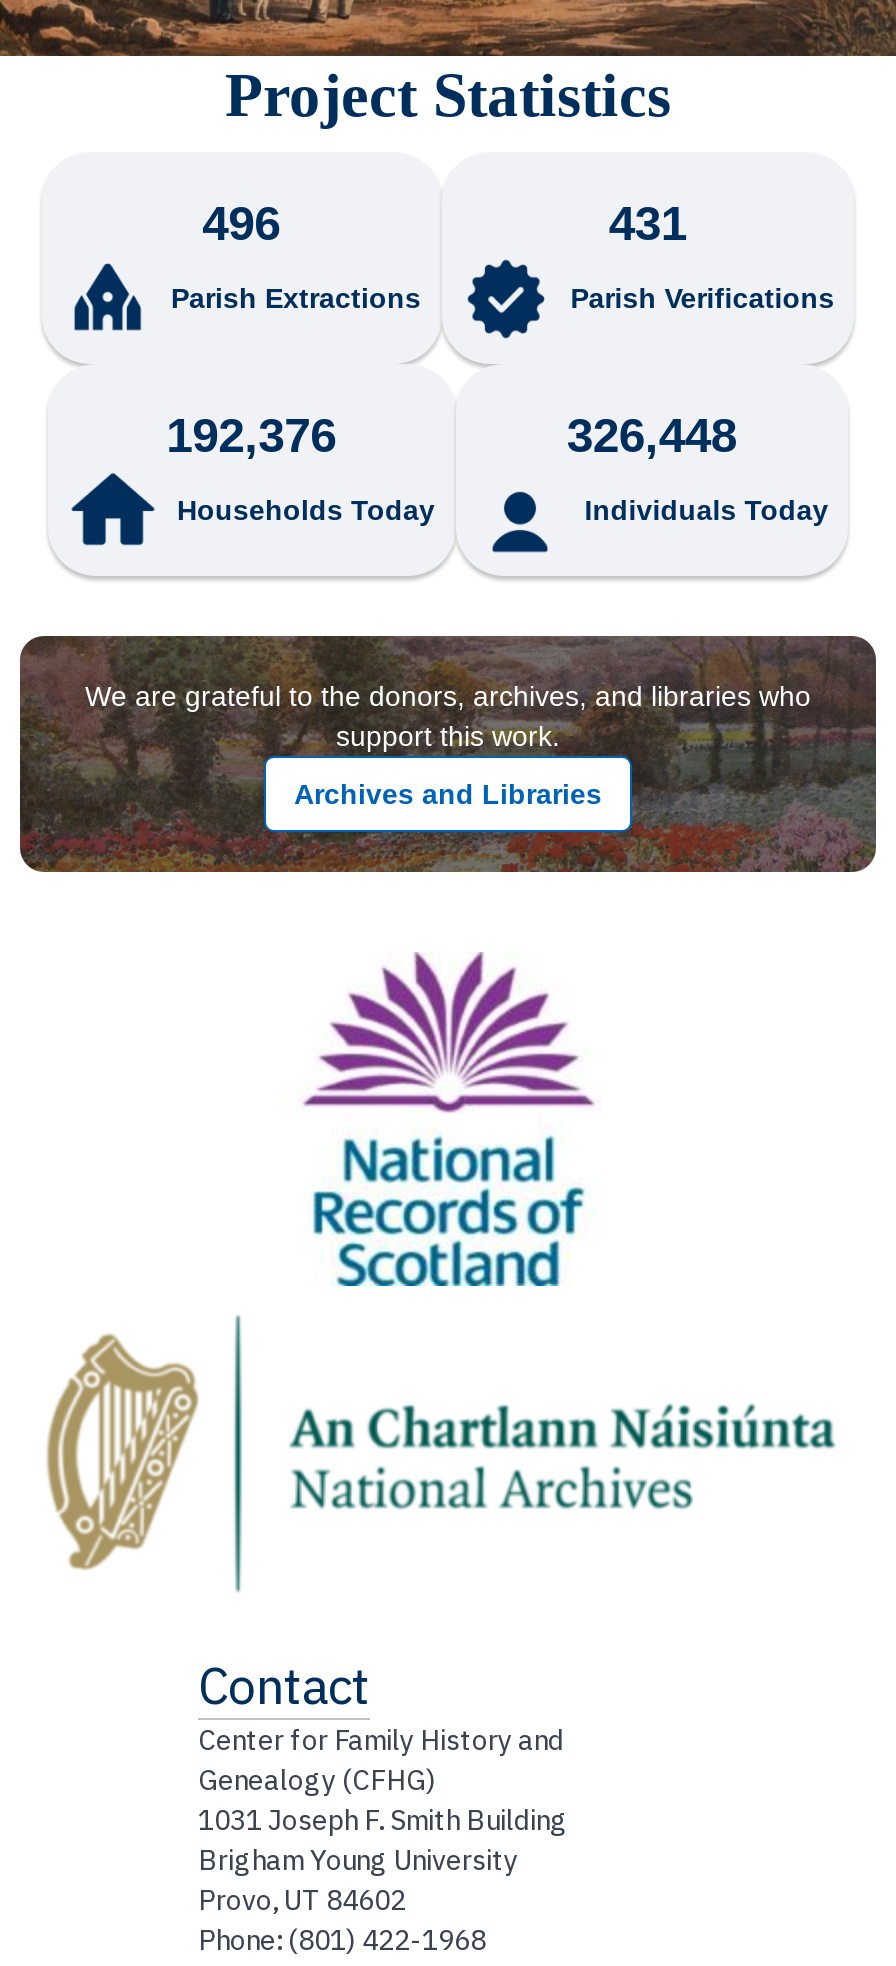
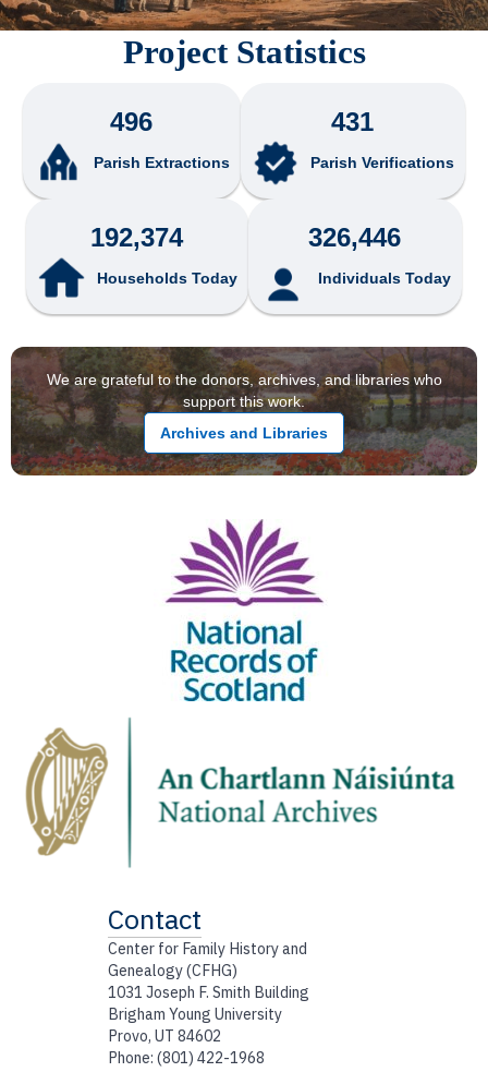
- 192,376
+ 192,374

- 326,448
+ 326,446
